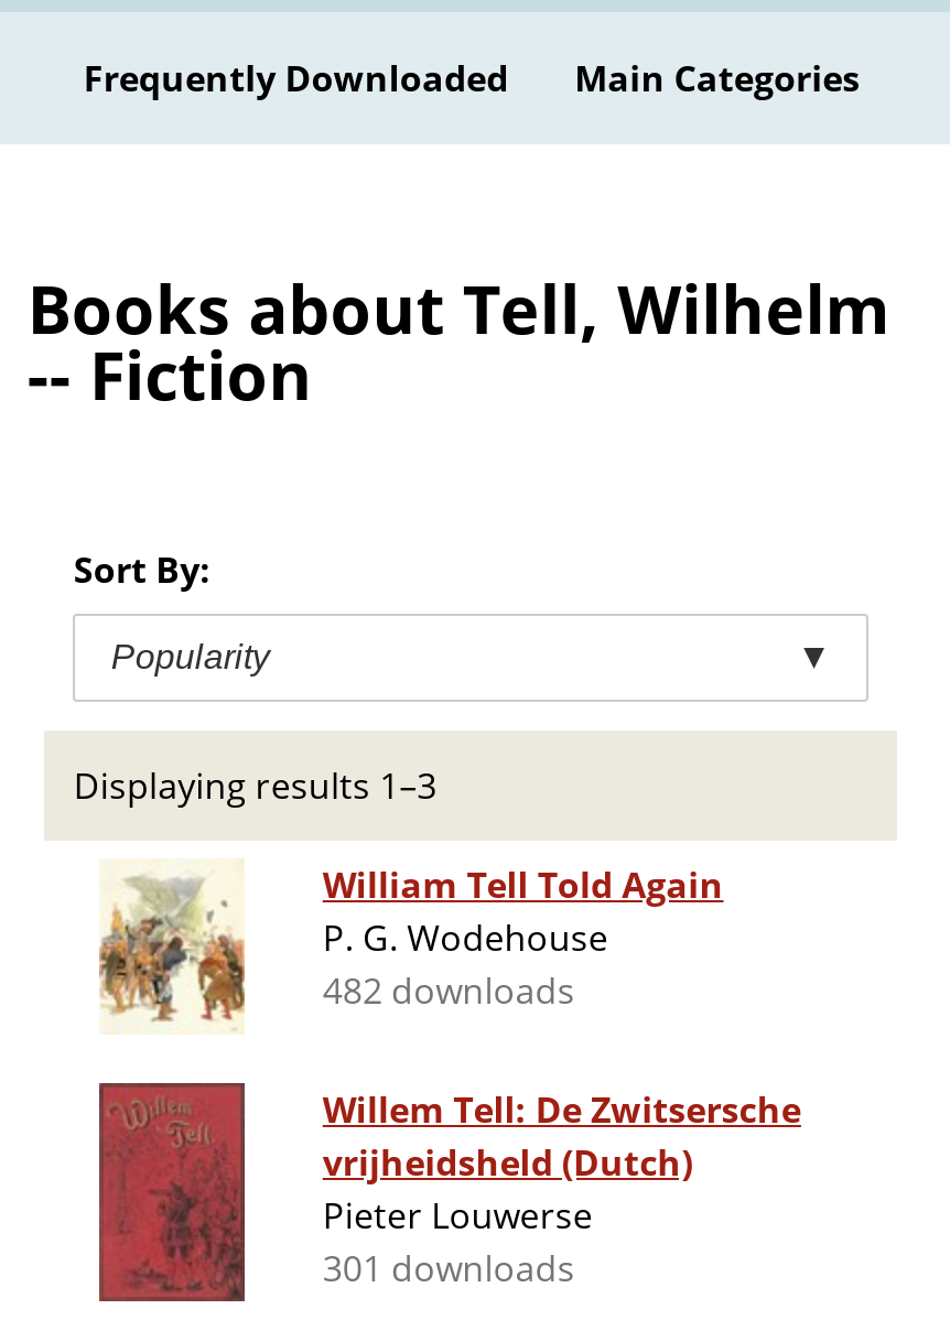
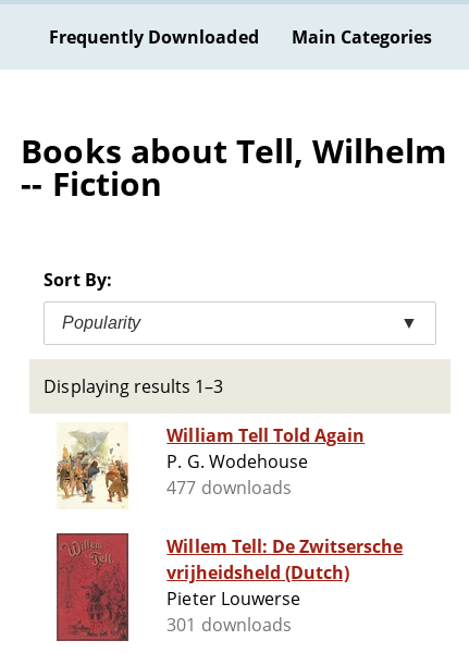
- 482 downloads
+ 477 downloads
